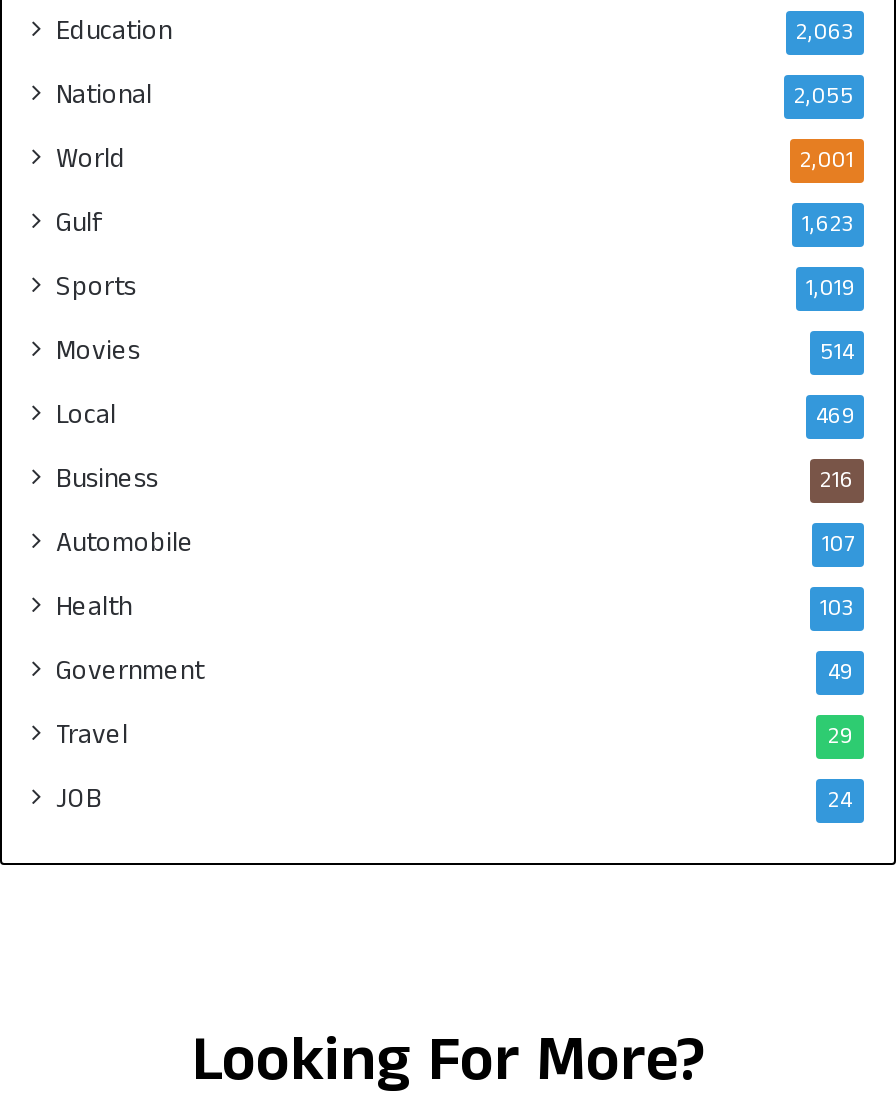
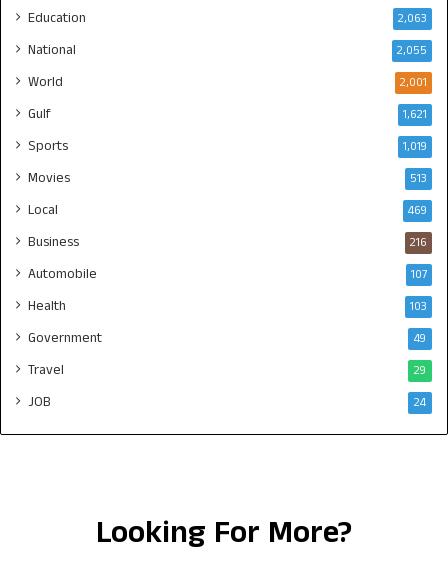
- 1,623
+ 1,621

- 514
+ 513
